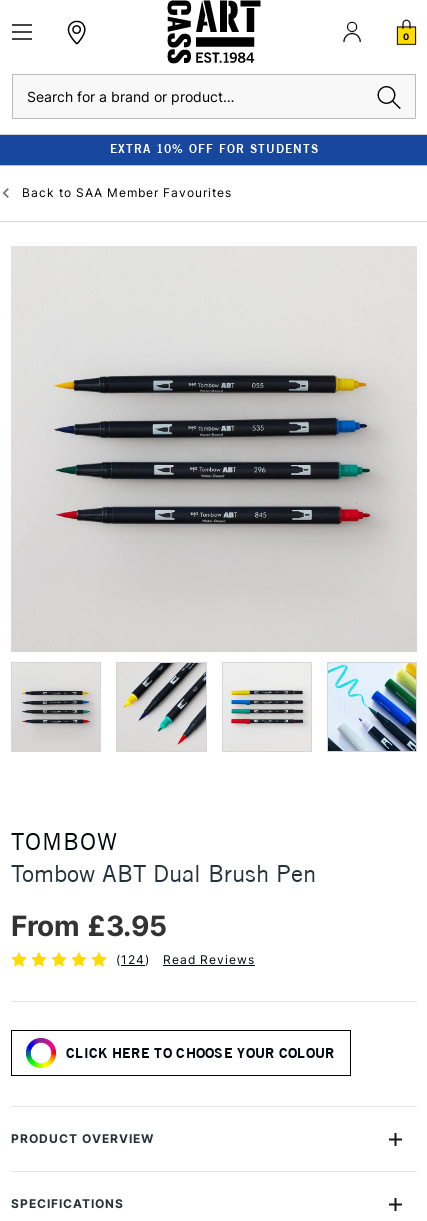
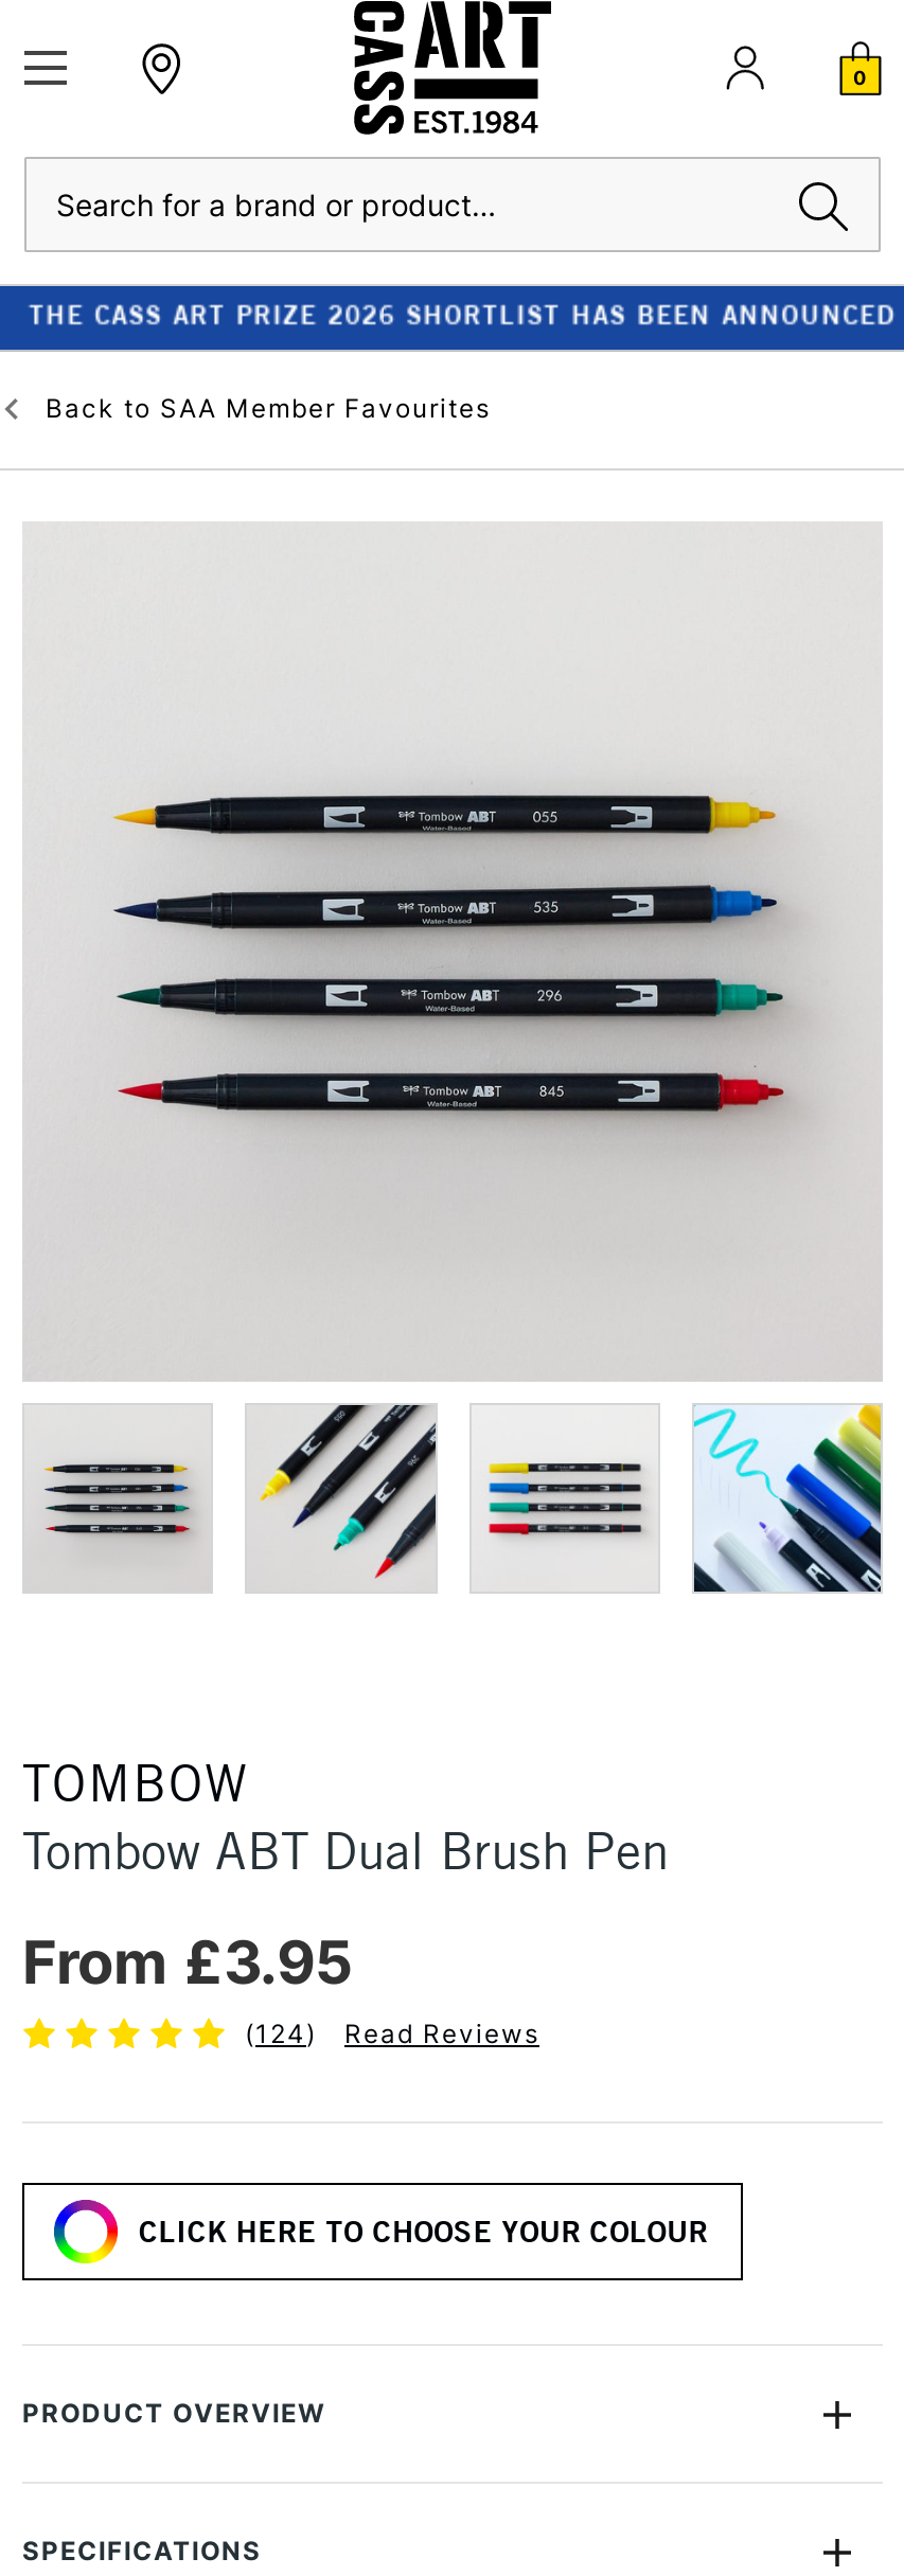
- EXTRA 10% OFF FOR STUDENTS
+ THE CASS ART PRIZE 2026 SHORTLIST HAS BEEN ANNOUNCED
